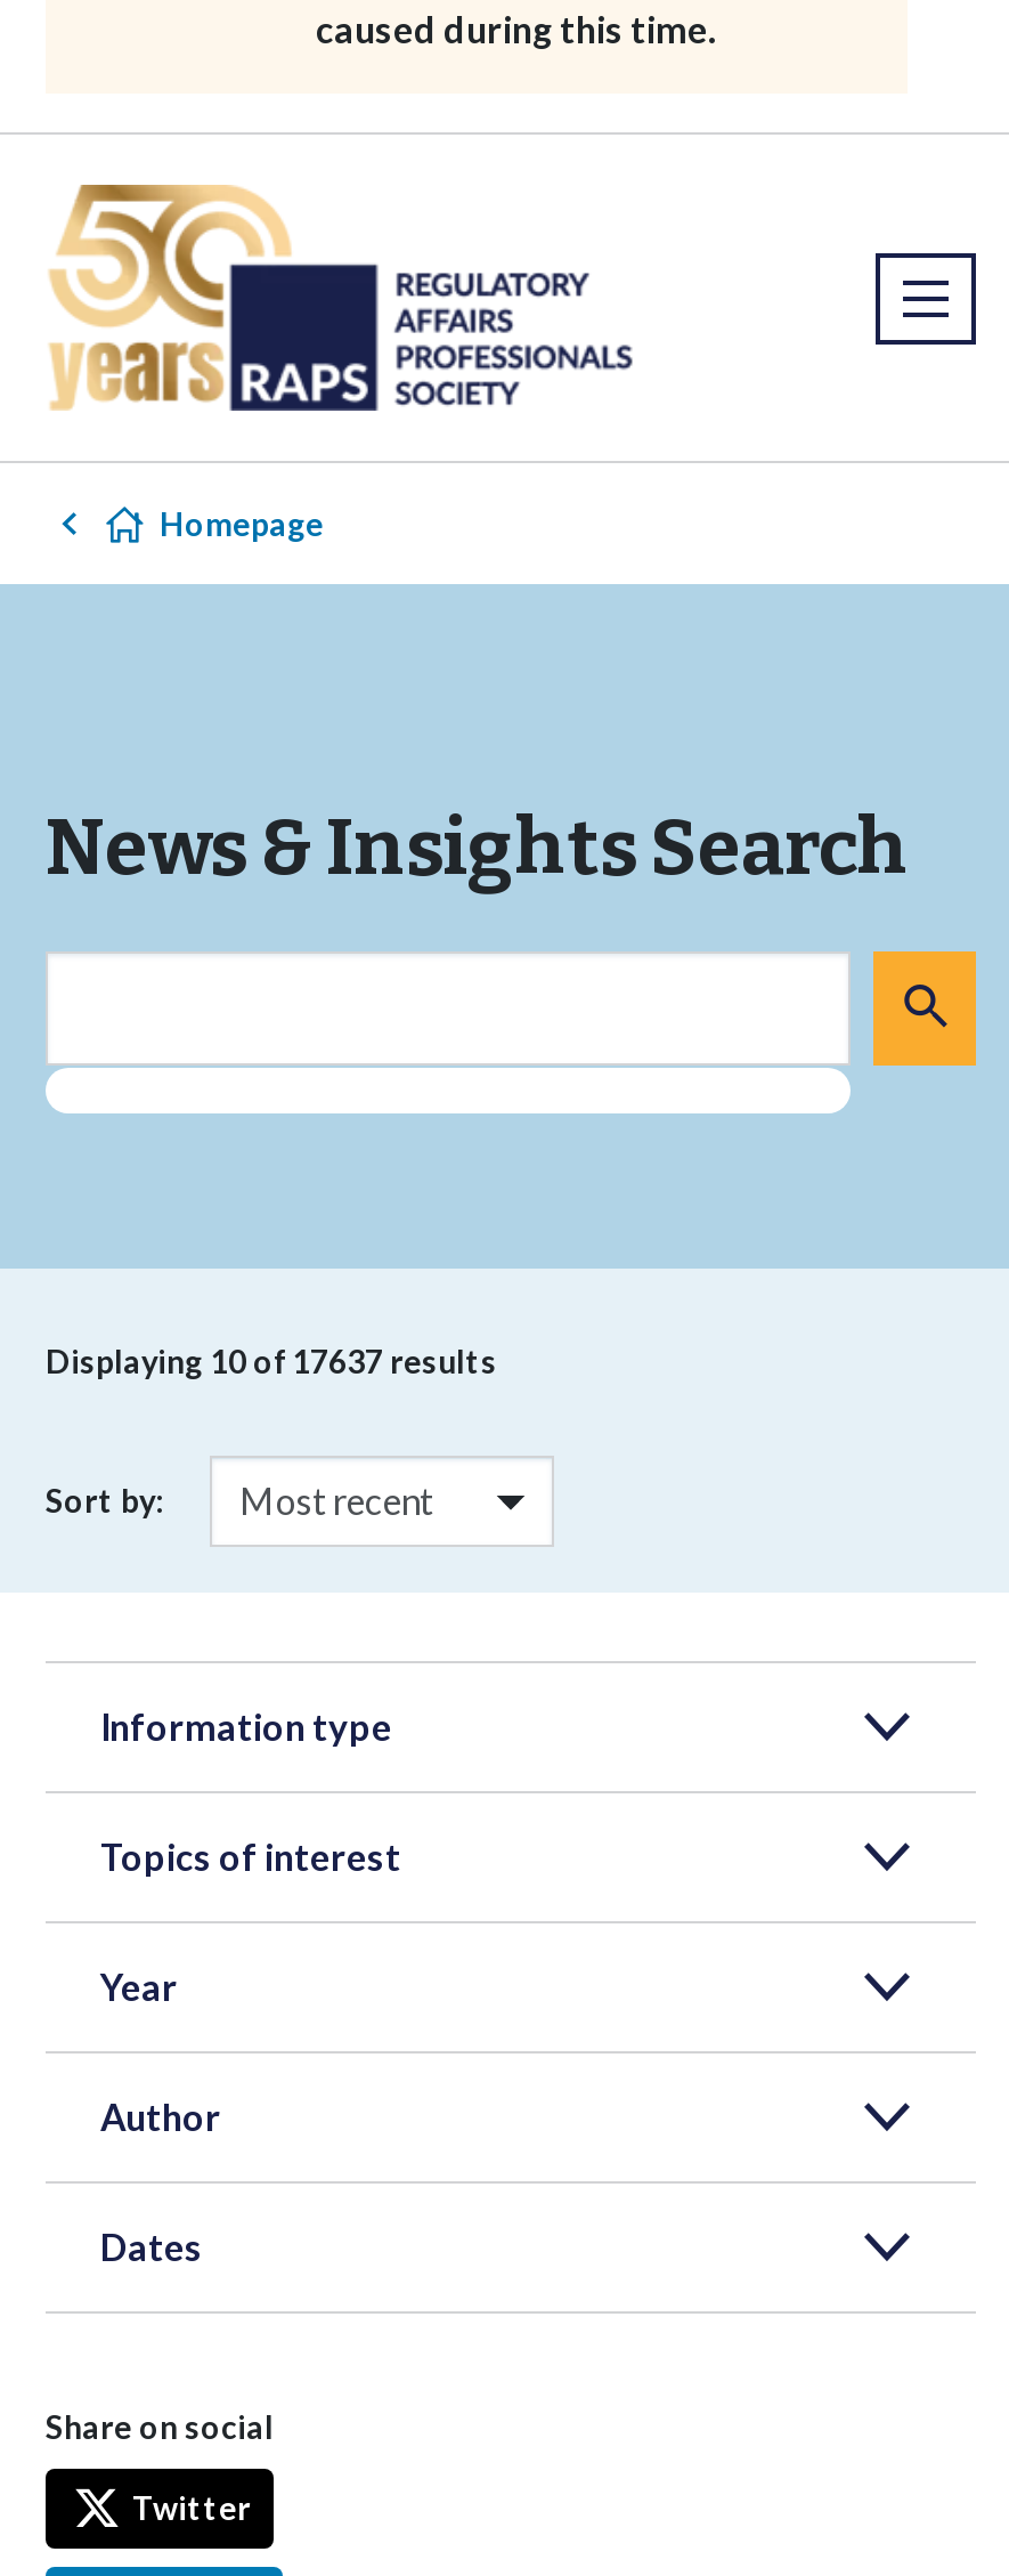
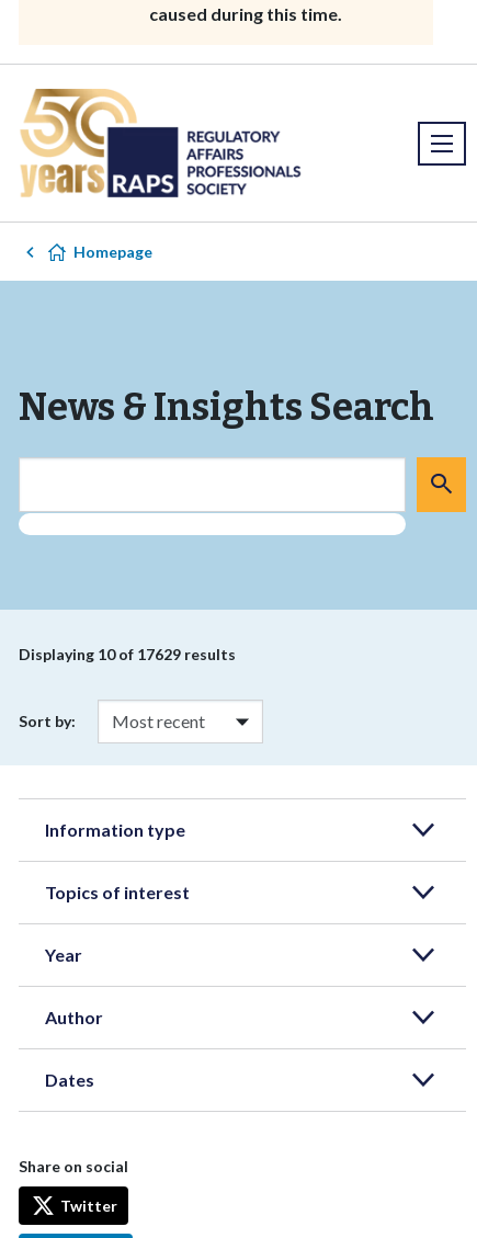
- Displaying 10 of 17637 results
+ Displaying 10 of 17629 results
